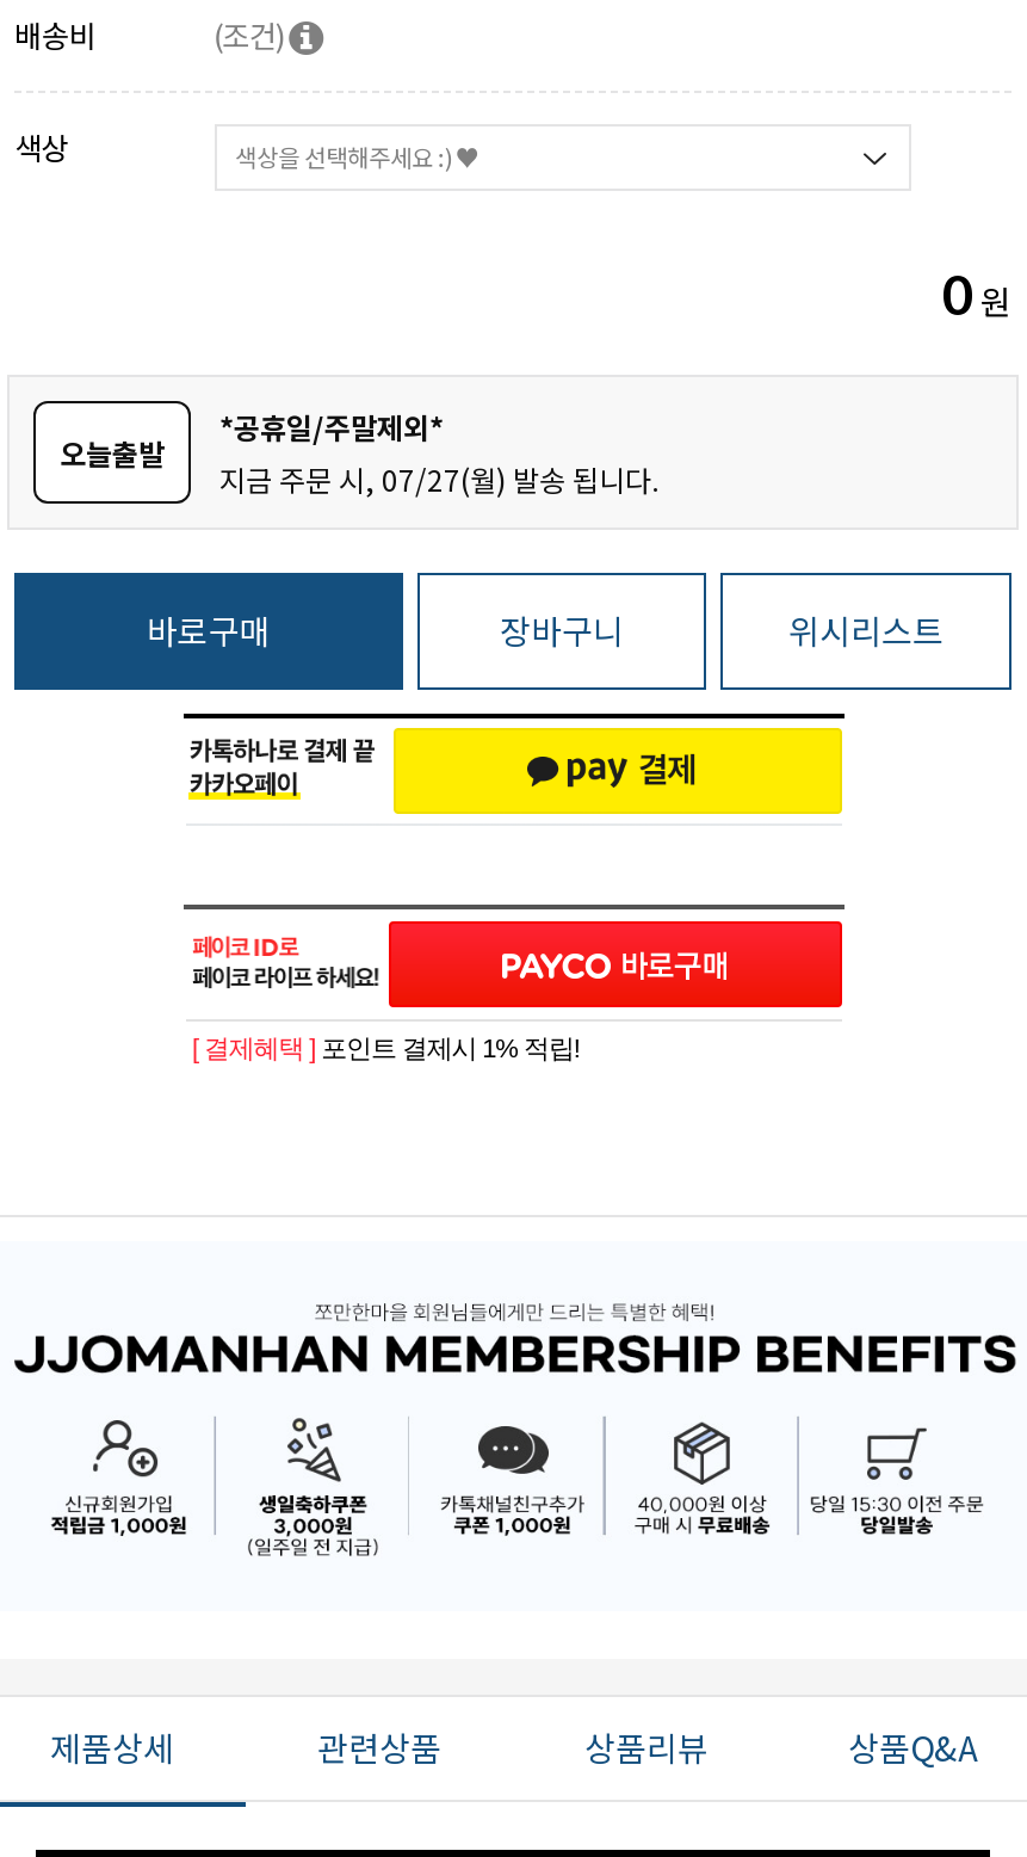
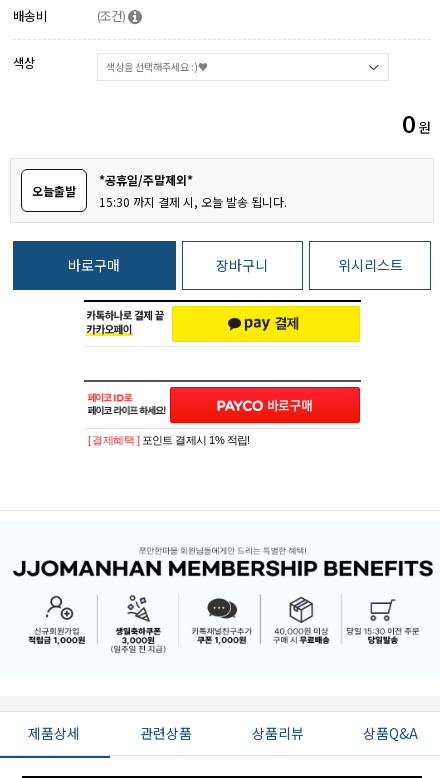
- 지금 주문 시, 07/27(월) 발송 됩니다.
+ 15:30 까지 결제 시, 오늘 발송 됩니다.
